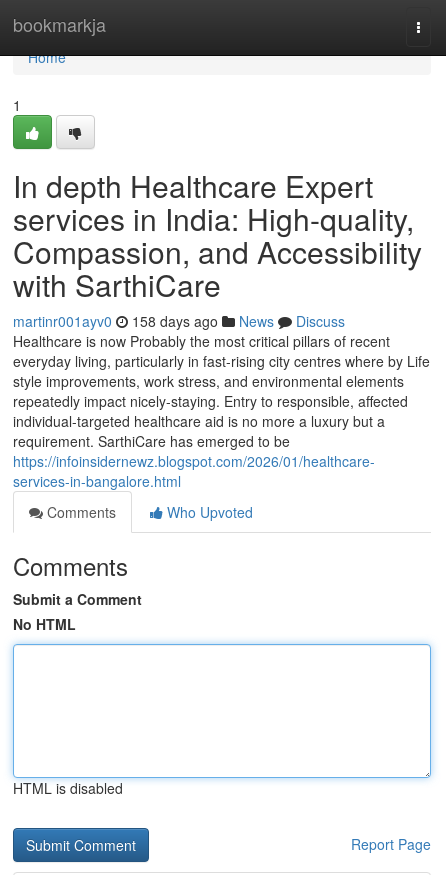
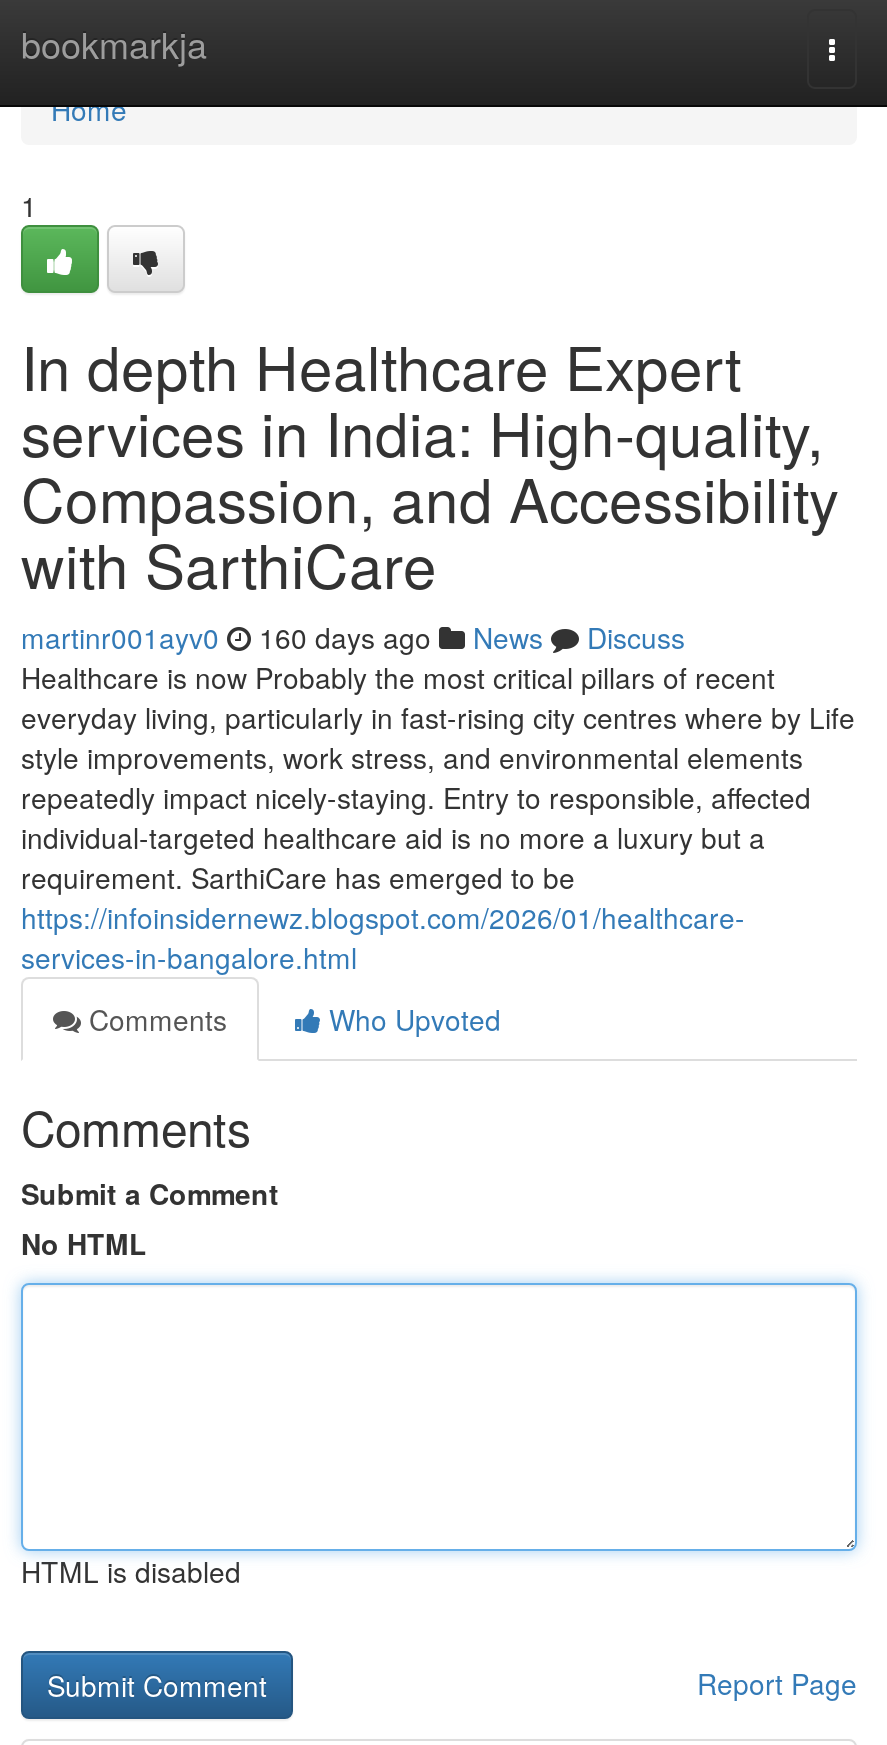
- martinr001ayv0 158 days ago News Discuss
+ martinr001ayv0 160 days ago News Discuss
